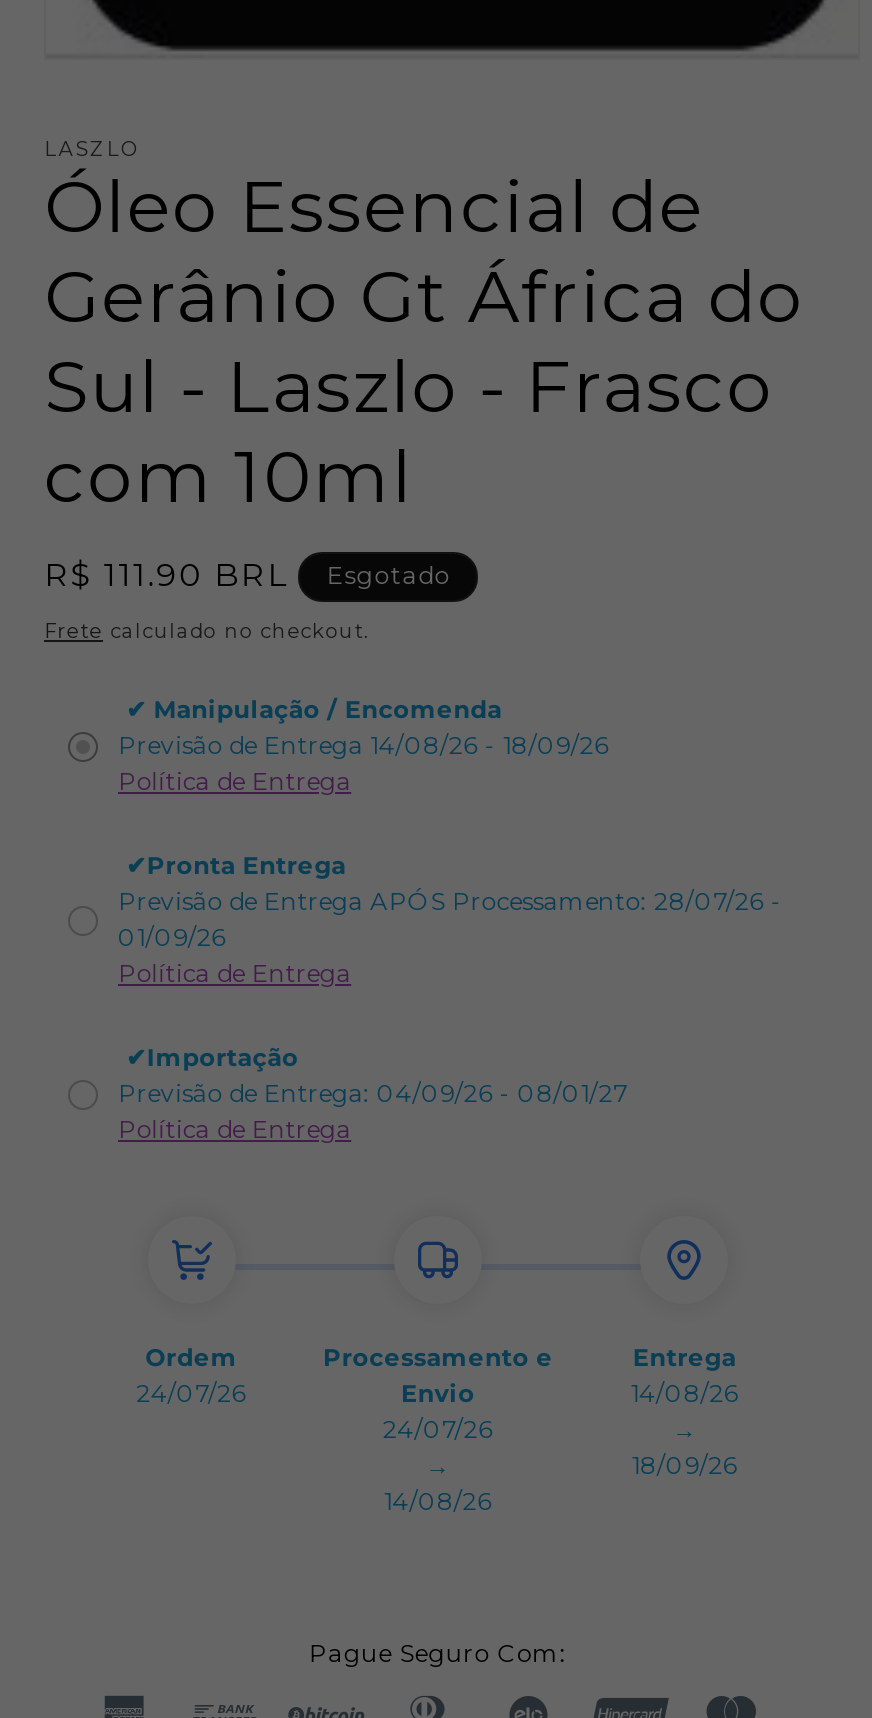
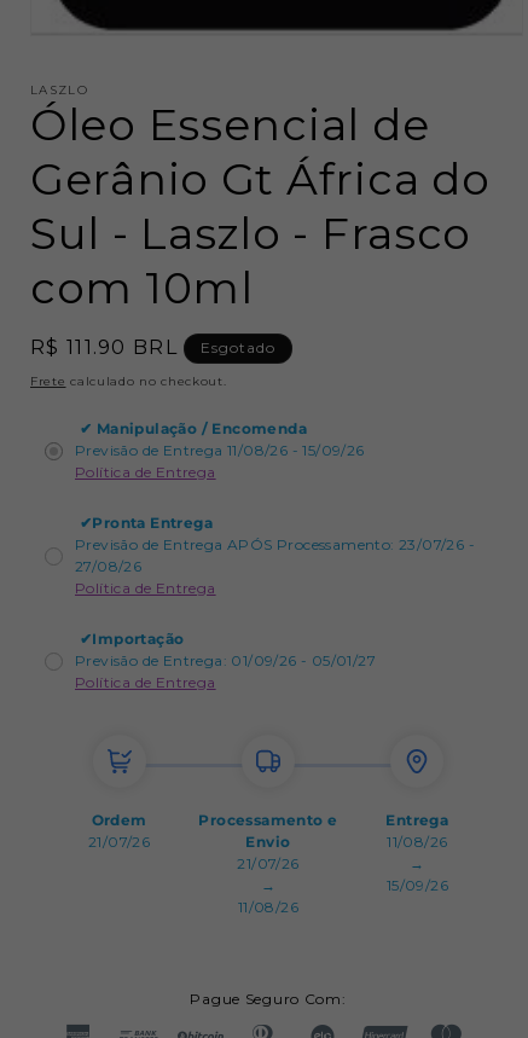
- Previsão de Entrega 14/08/26 - 18/09/26
+ Previsão de Entrega 11/08/26 - 15/09/26

- Previsão de Entrega APÓS Processamento: 28/07/26 -
+ Previsão de Entrega APÓS Processamento: 23/07/26 -

- 01/09/26
+ 27/08/26

- Previsão de Entrega: 04/09/26 - 08/01/27
+ Previsão de Entrega: 01/09/26 - 05/01/27

- 24/07/26
+ 21/07/26

- 14/08/26
+ 11/08/26

- 24/07/26
+ 21/07/26

- 18/09/26
+ 15/09/26

- 14/08/26
+ 11/08/26
